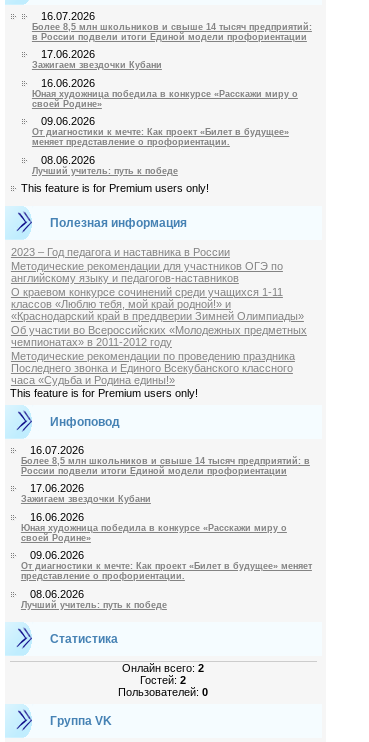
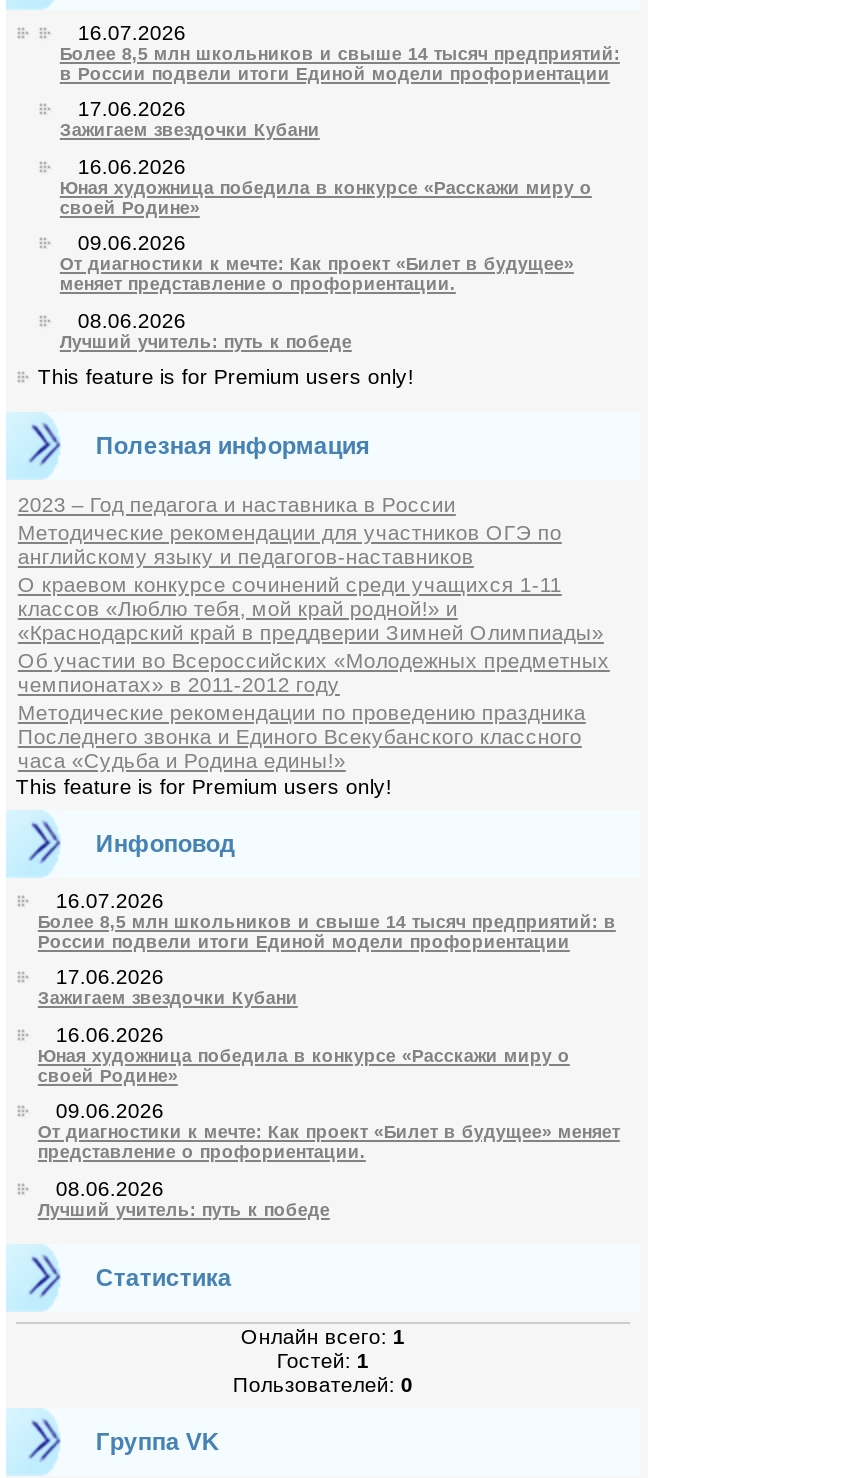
- Онлайн всего: 2
+ Онлайн всего: 1

- Гостей: 2
+ Гостей: 1
